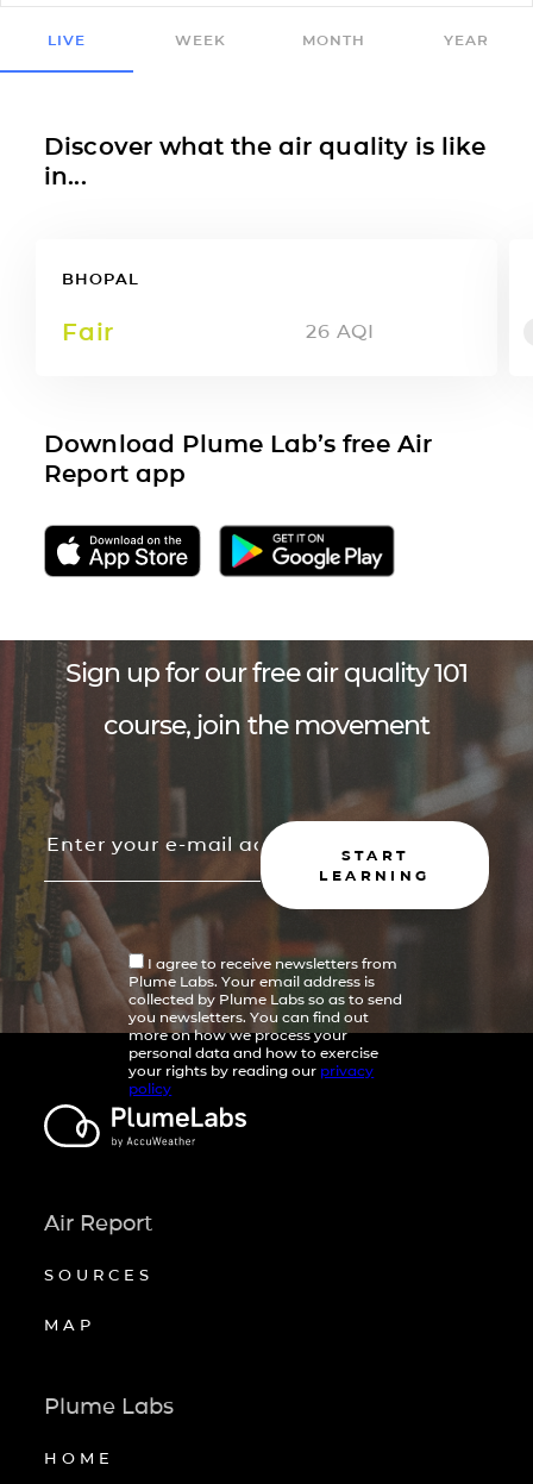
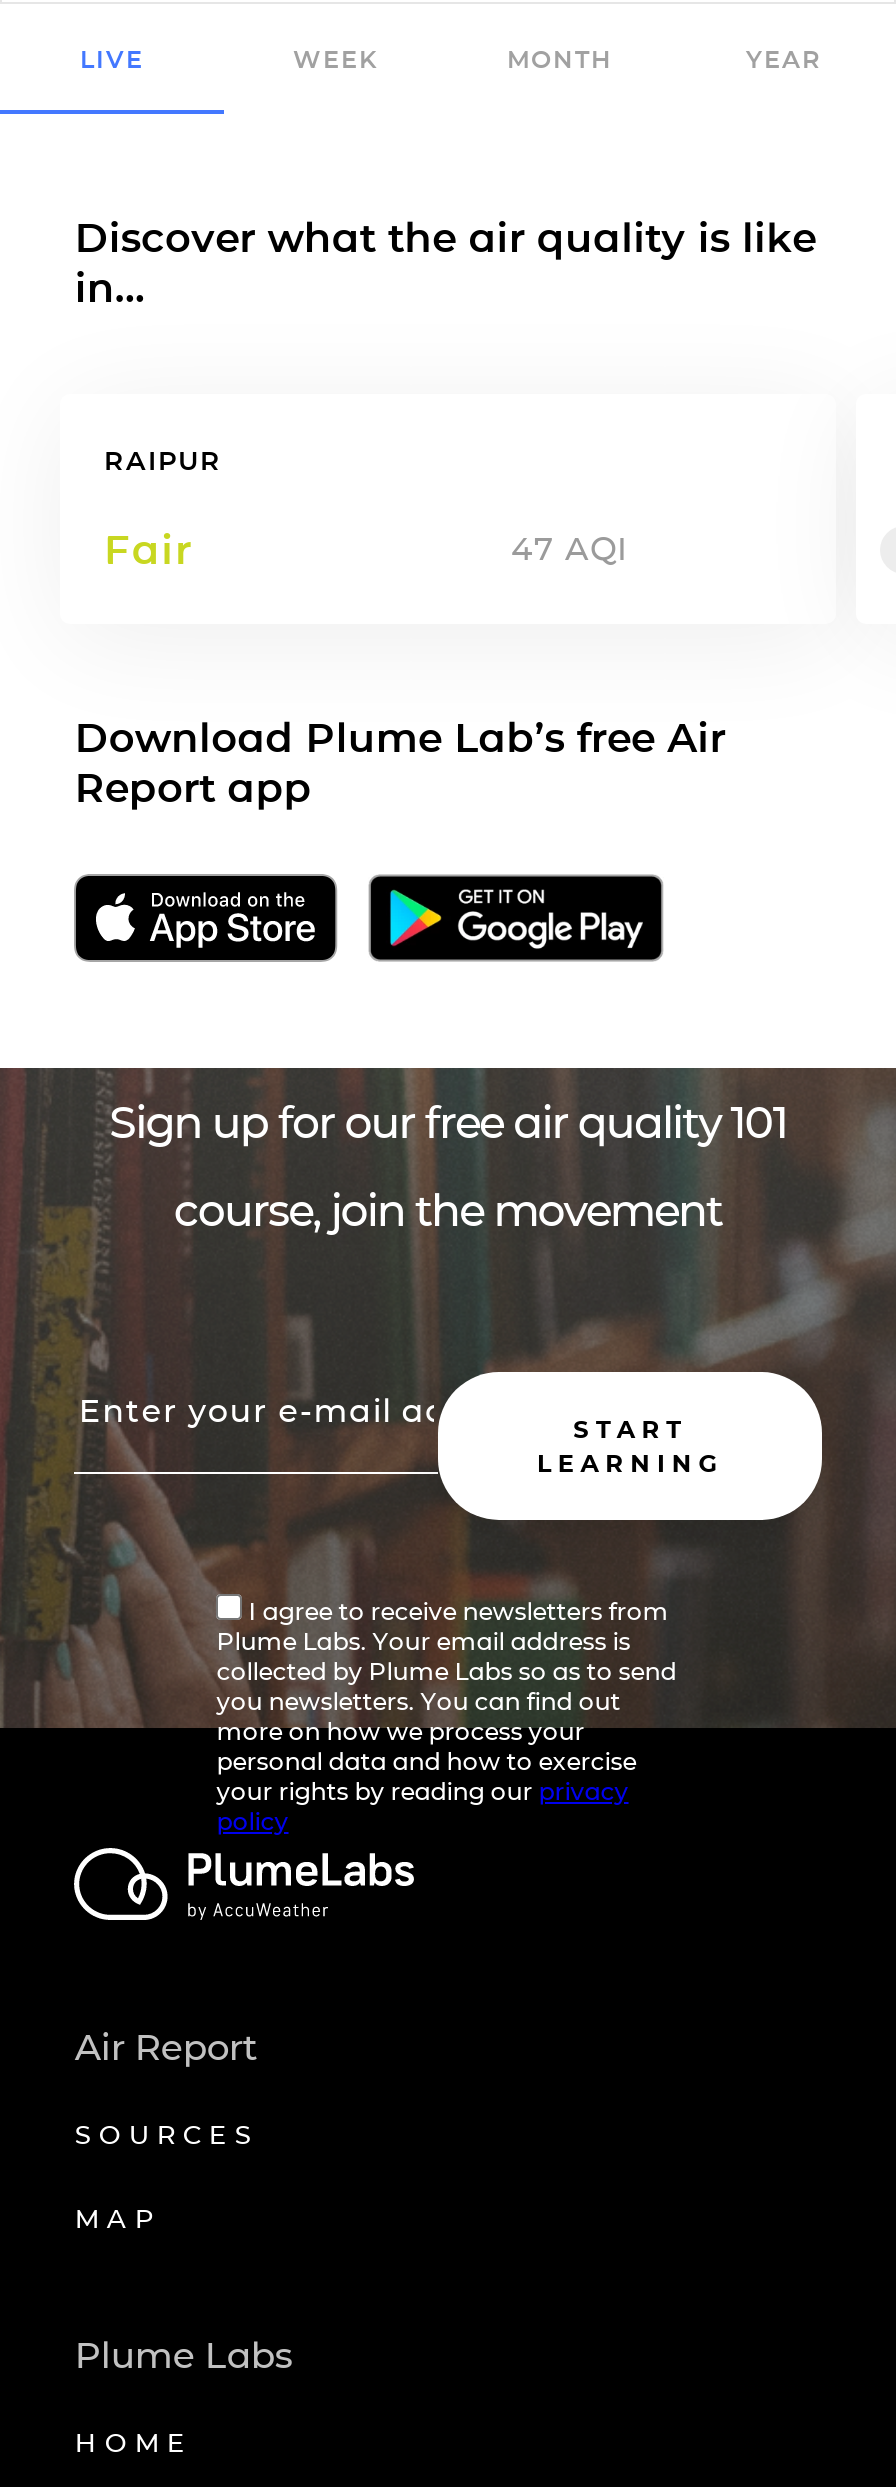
- BHOPAL
+ RAIPUR

- 26 AQI
+ 47 AQI
